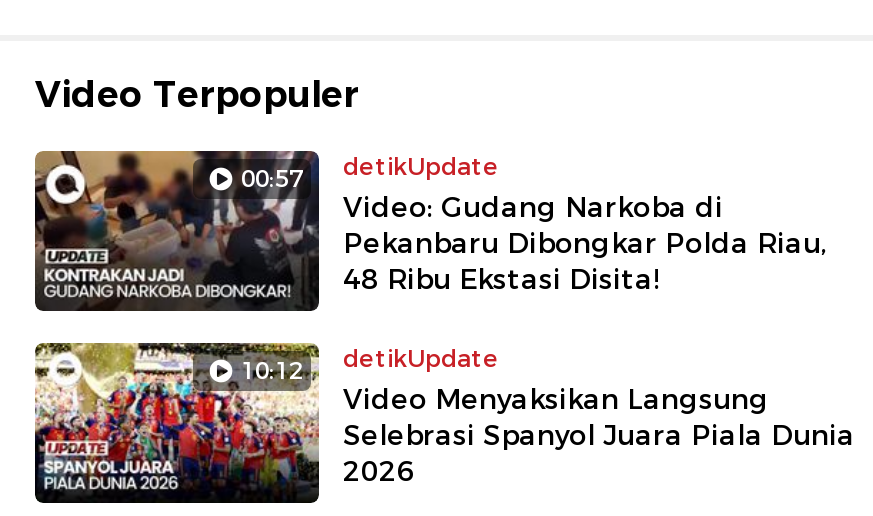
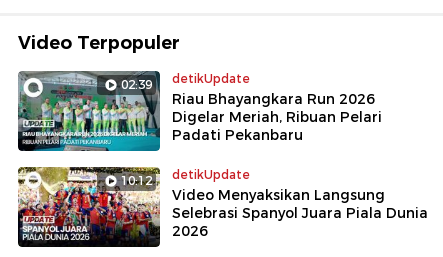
- [image]
- 00:57 detikUpdate
+ [image]
+ 02:39 detikUpdate

- Video: Gudang Narkoba di
- Pekanbaru Dibongkar Polda Riau,
- 48 Ribu Ekstasi Disita!
+ Riau Bhayangkara Run 2026
+ Digelar Meriah, Ribuan Pelari
+ Padati Pekanbaru
